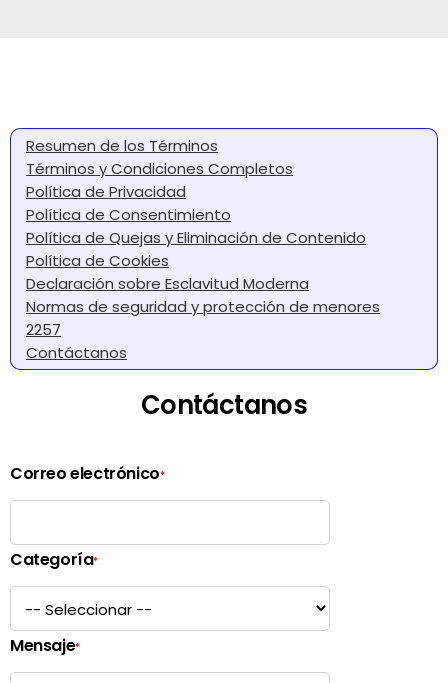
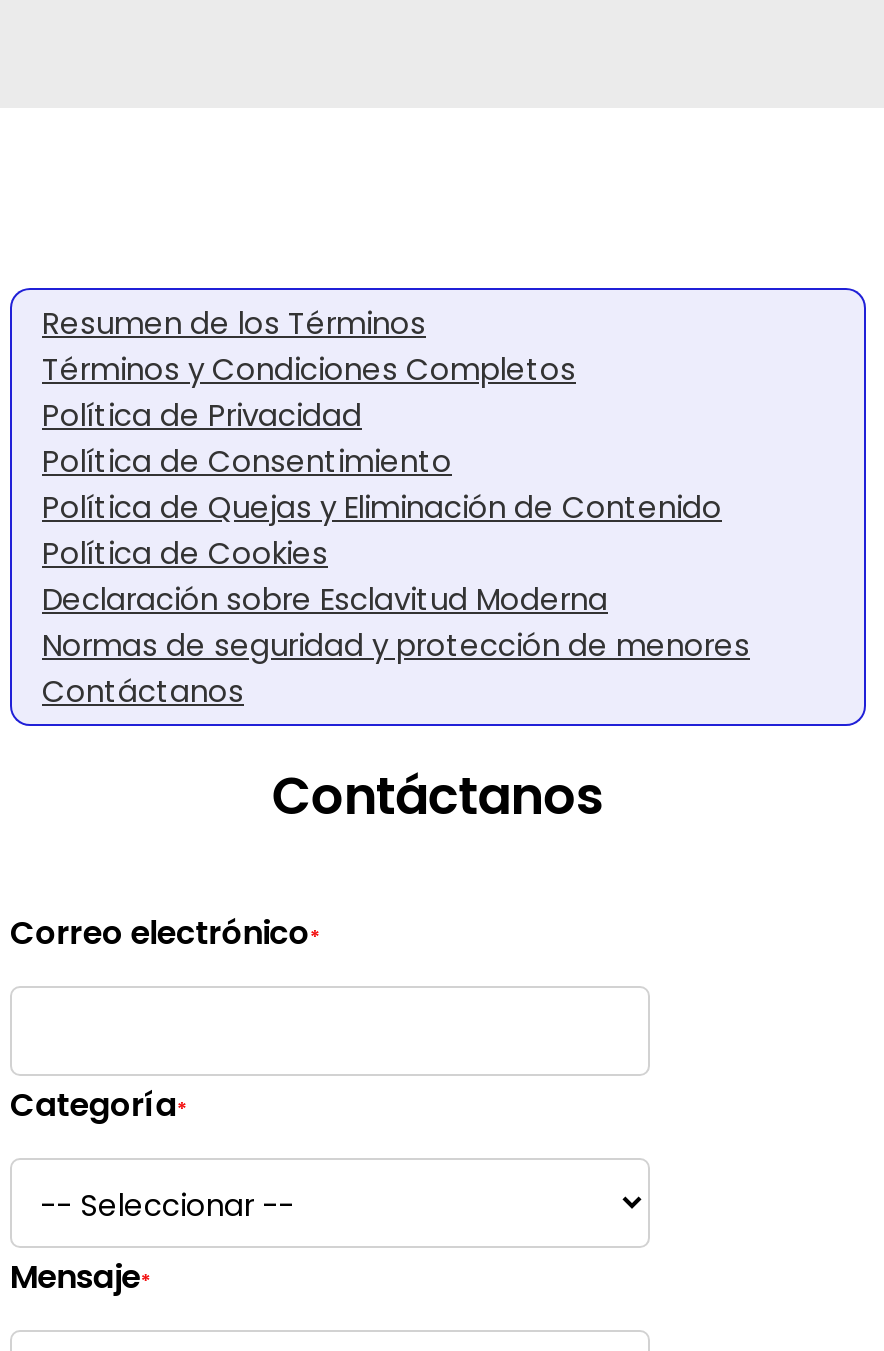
- 2257
